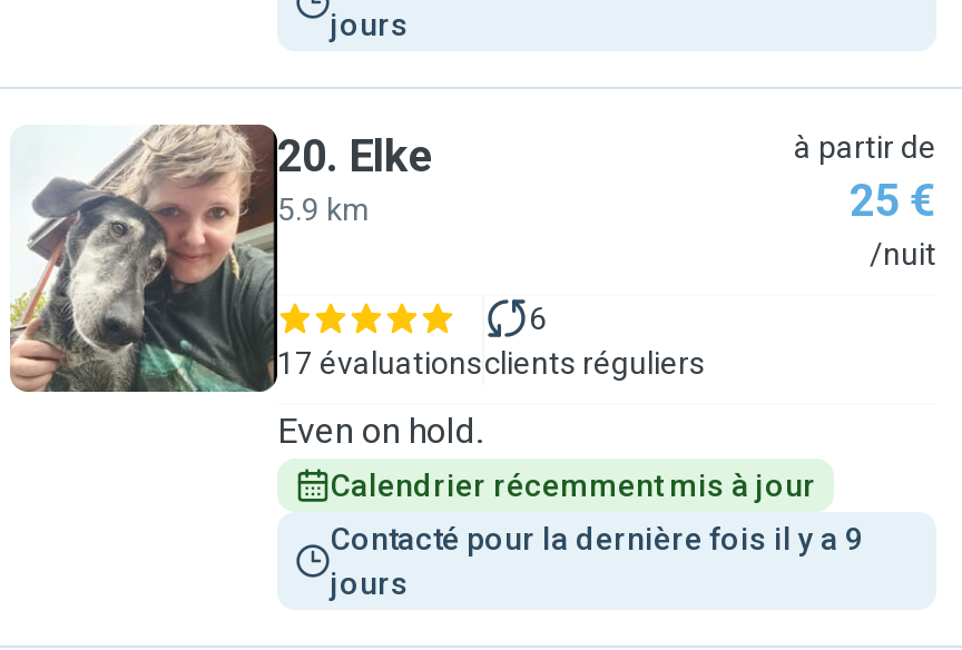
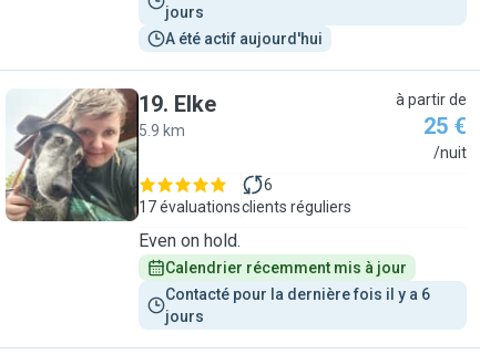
+ A été actif aujourd'hui

- 20. Elke
+ 19. Elke

- Contacté pour la dernière fois il y a 9
+ Contacté pour la dernière fois il y a 6
